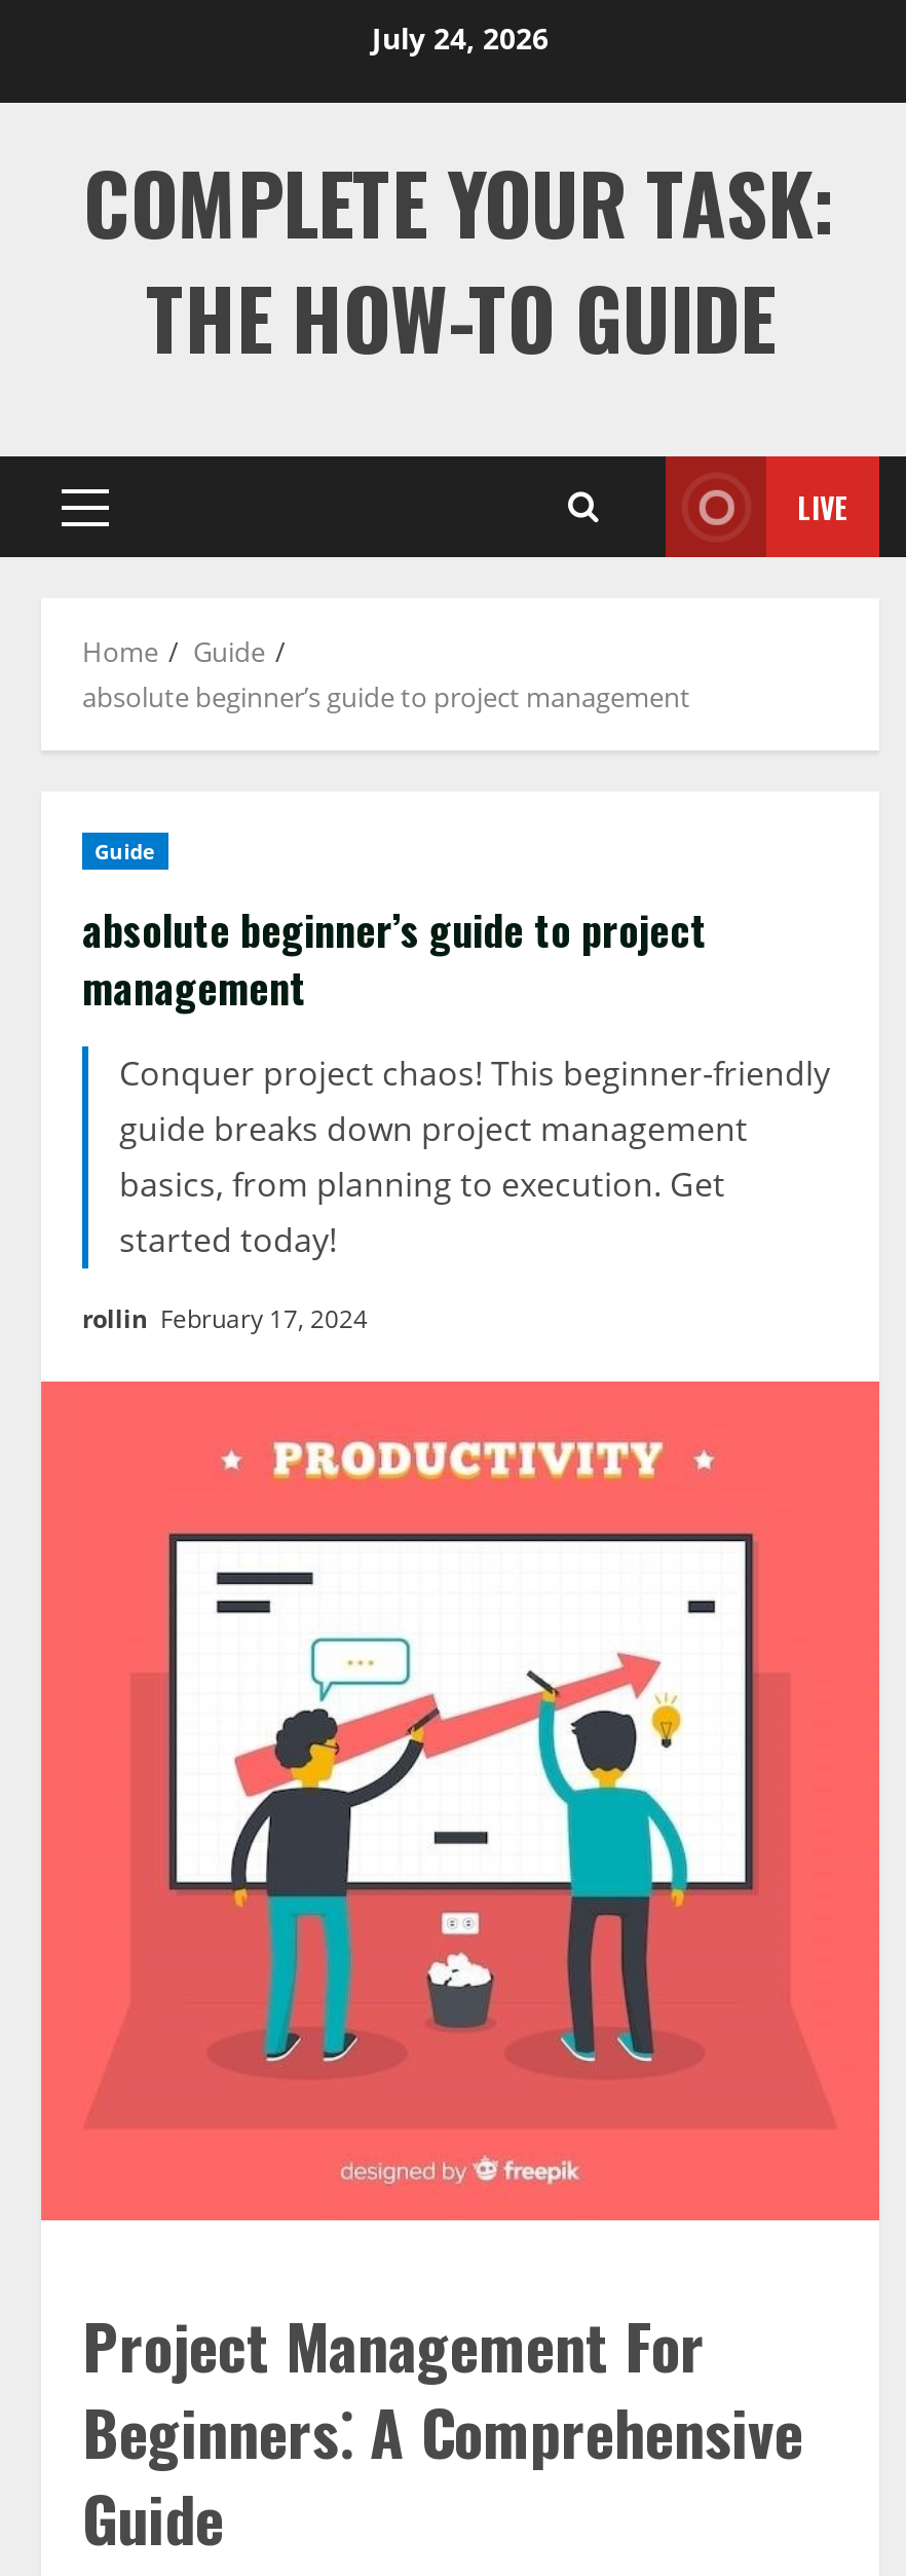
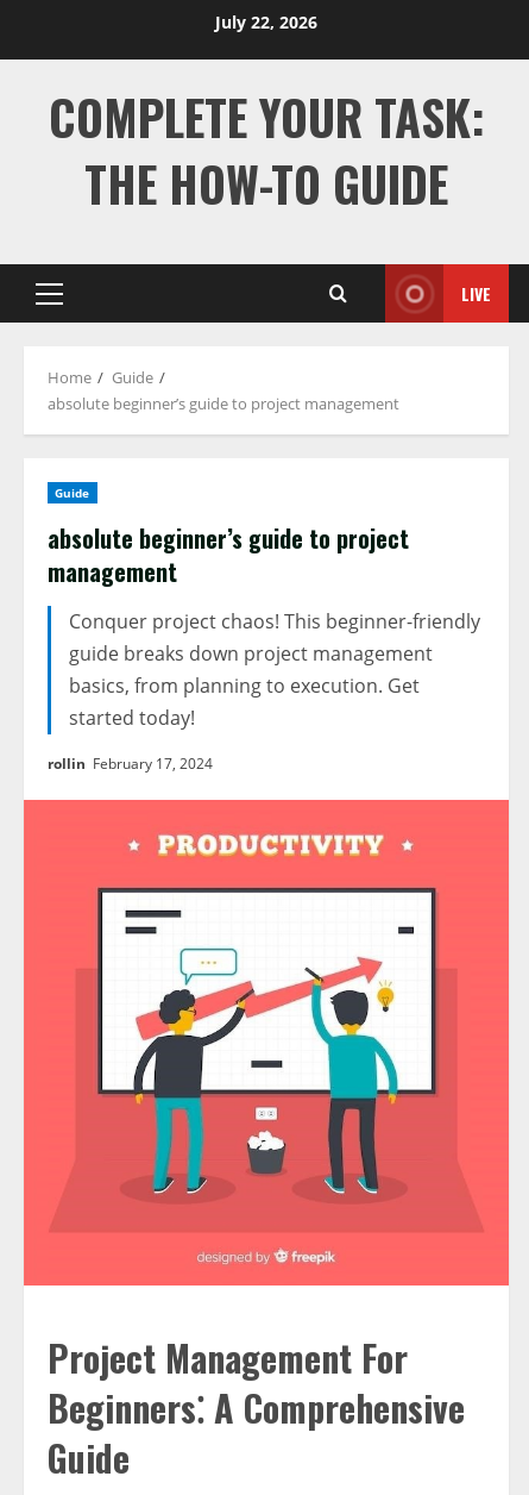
- July 24, 2026
+ July 22, 2026
